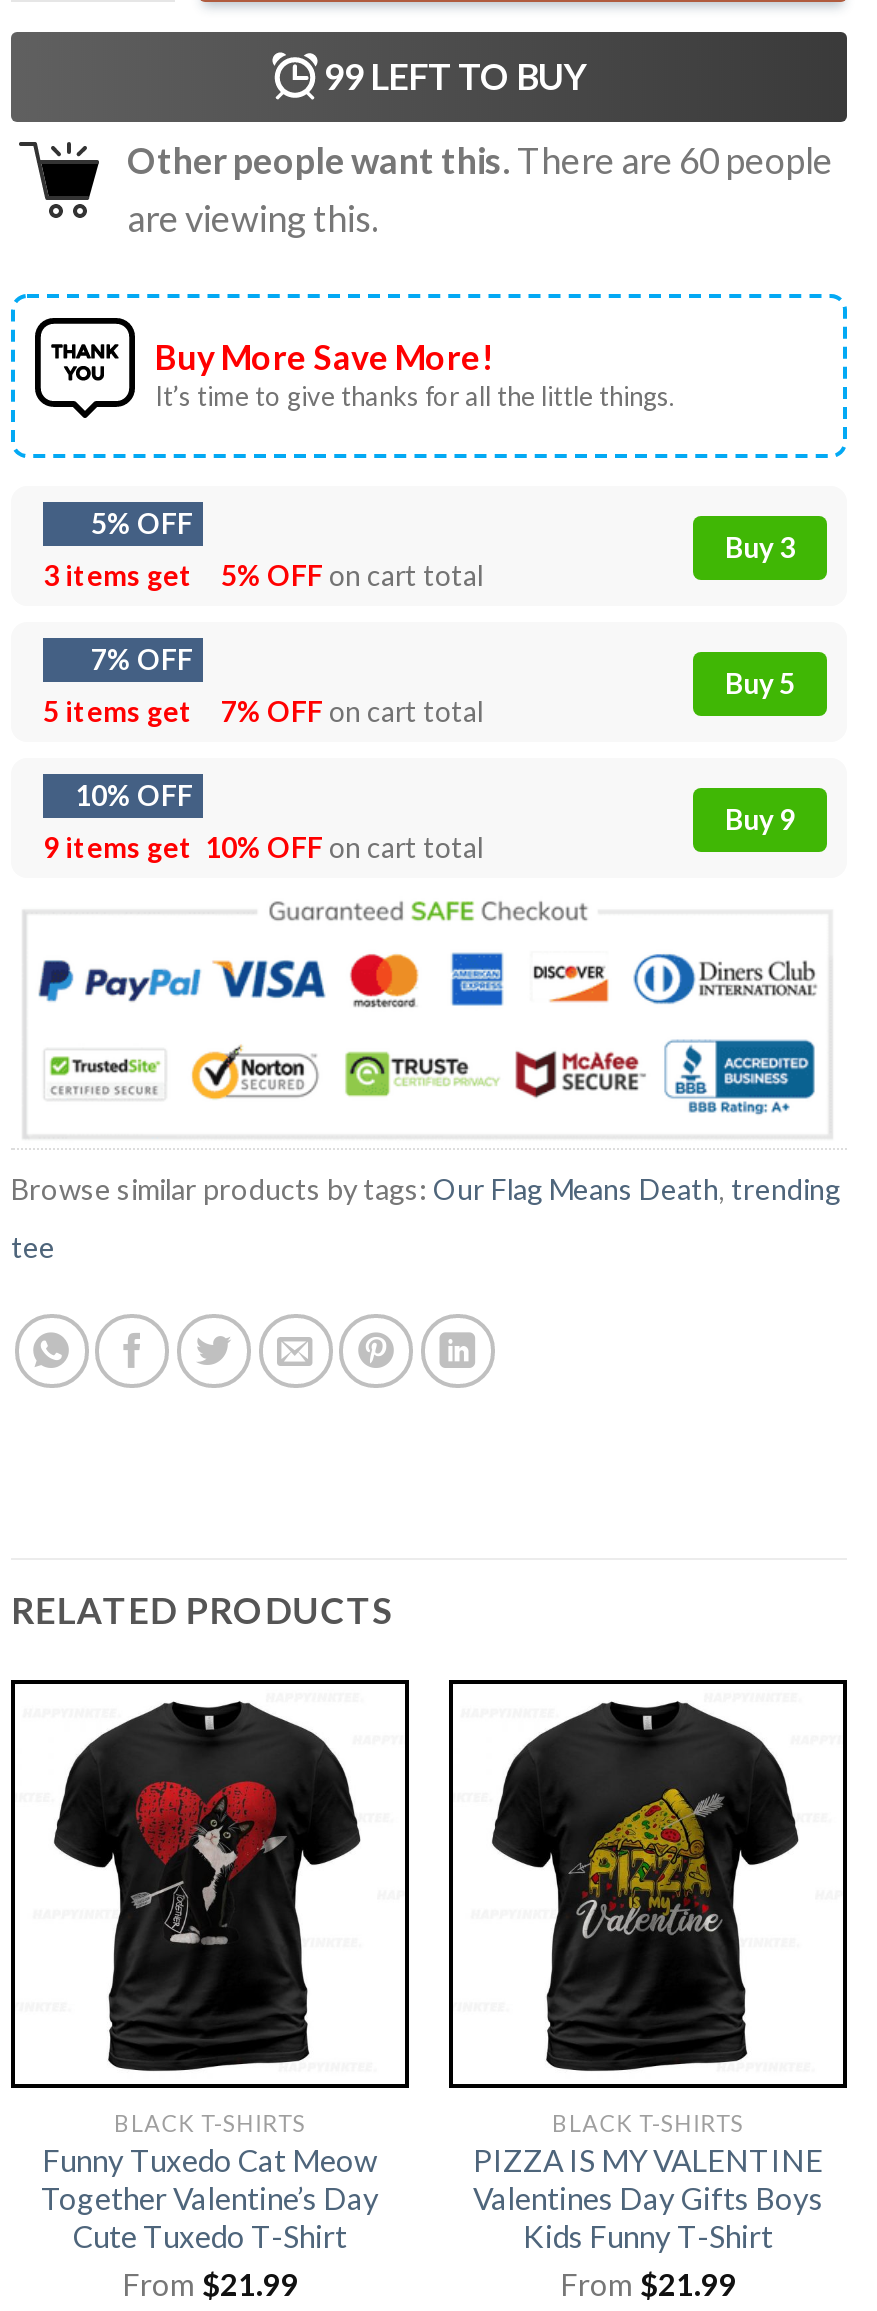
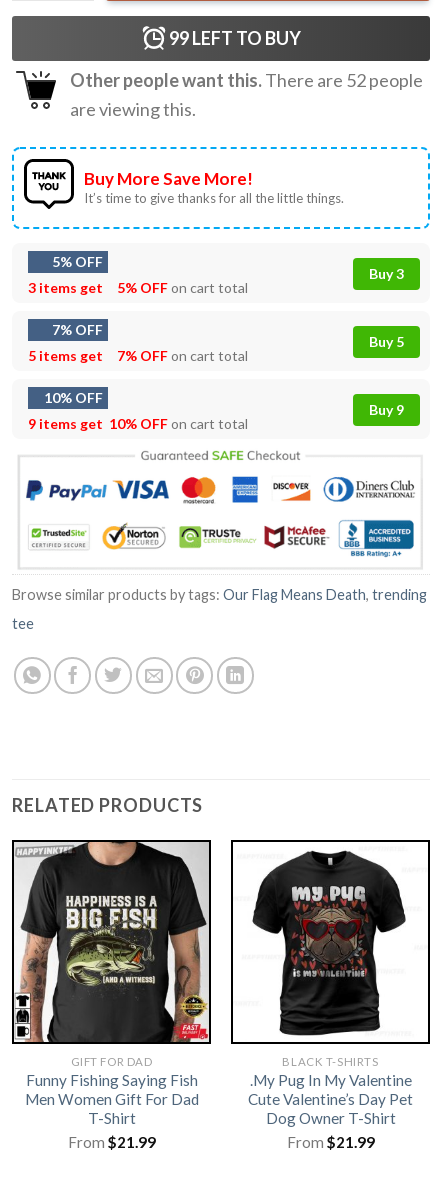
- Other people want this. There are 60 people
+ Other people want this. There are 52 people

- [image]
- BLACK T-SHIRTS
- Funny Tuxedo Cat Meow
- Together Valentine’s Day
- Cute Tuxedo T-Shirt
+ [image]
+ GIFT FOR DAD
+ Funny Fishing Saying Fish
+ Men Women Gift For Dad
+ T-Shirt

- [image]
+ [image]

- PIZZA IS MY VALENTINE
- Valentines Day Gifts Boys
- Kids Funny T-Shirt
+ .My Pug In My Valentine
+ Cute Valentine’s Day Pet
+ Dog Owner T-Shirt
